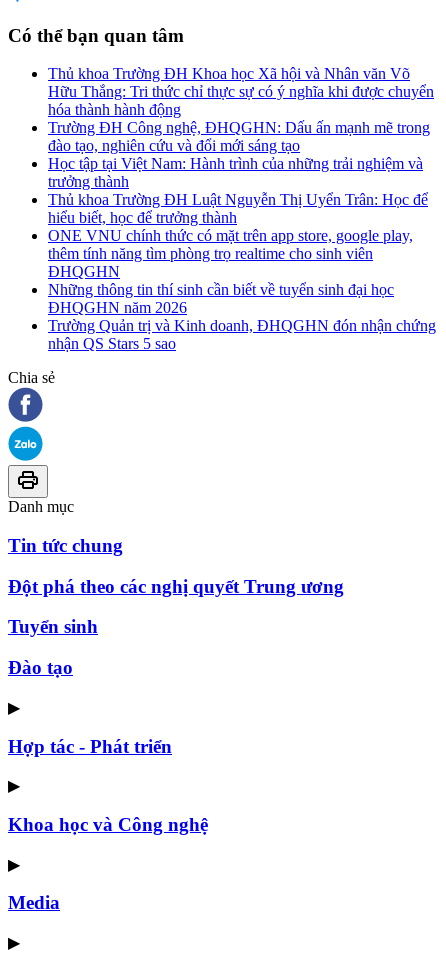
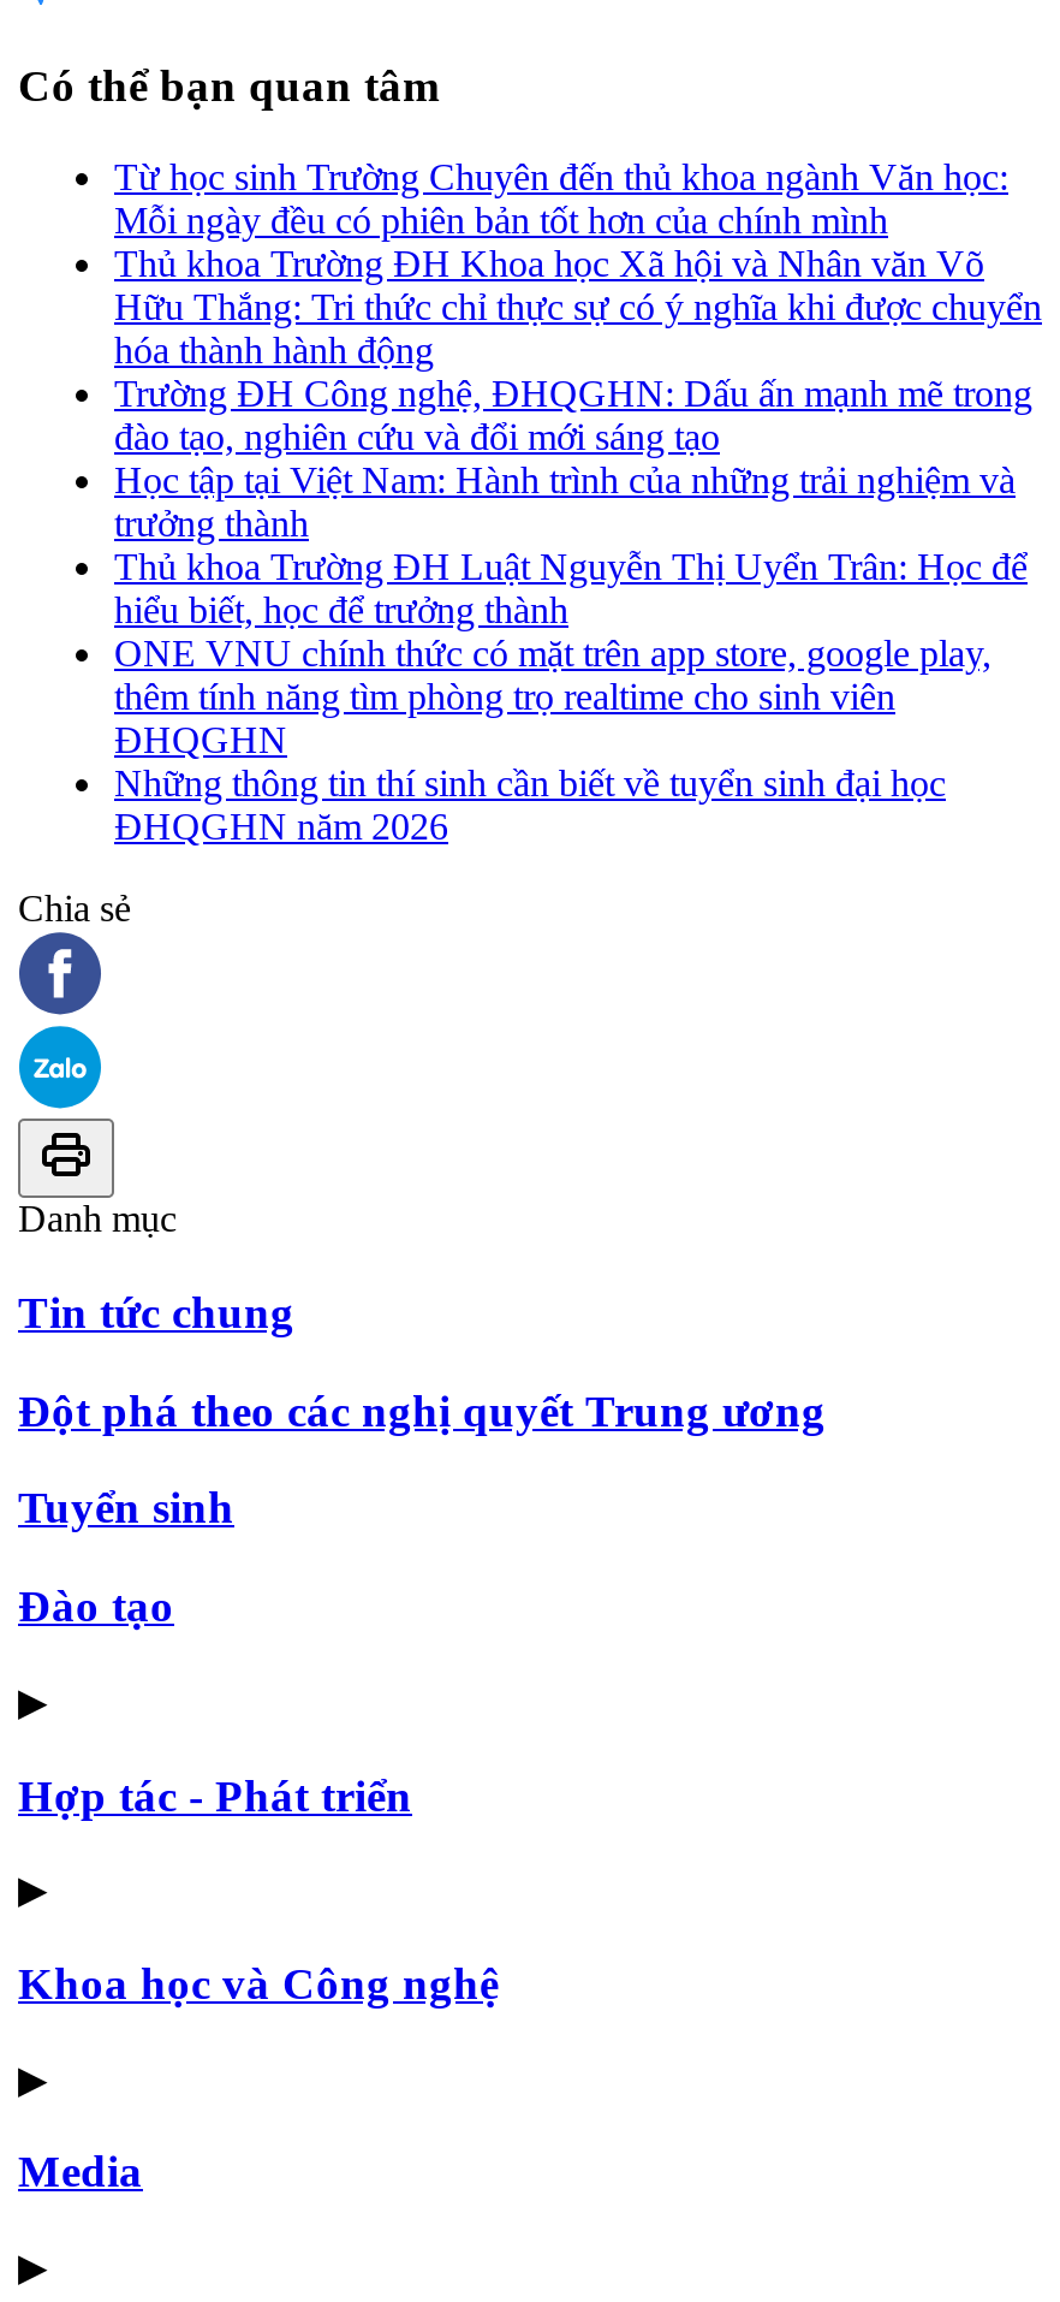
+ Từ học sinh Trường Chuyên đến thủ khoa ngành Văn học:
+ Mỗi ngày đều có phiên bản tốt hơn của chính mình

moved down: Thủ khoa Trường ĐH Khoa học Xã hội và Nhân văn Võ | Hữu Thắng: Tri thức chỉ thực sự có ý nghĩa khi được chuyển | hóa thành hành động | ... | Những thông tin thí sinh cần biết về tuyển sinh đại học | ĐHQGHN năm 2026

- Trường Quản trị và Kinh doanh, ĐHQGHN đón nhận chứng
- nhận QS Stars 5 sao
